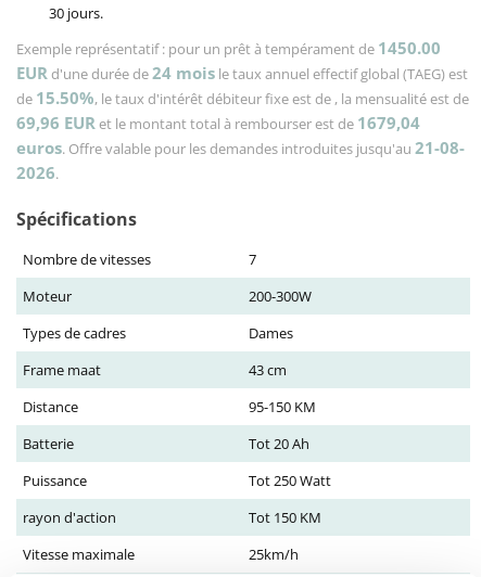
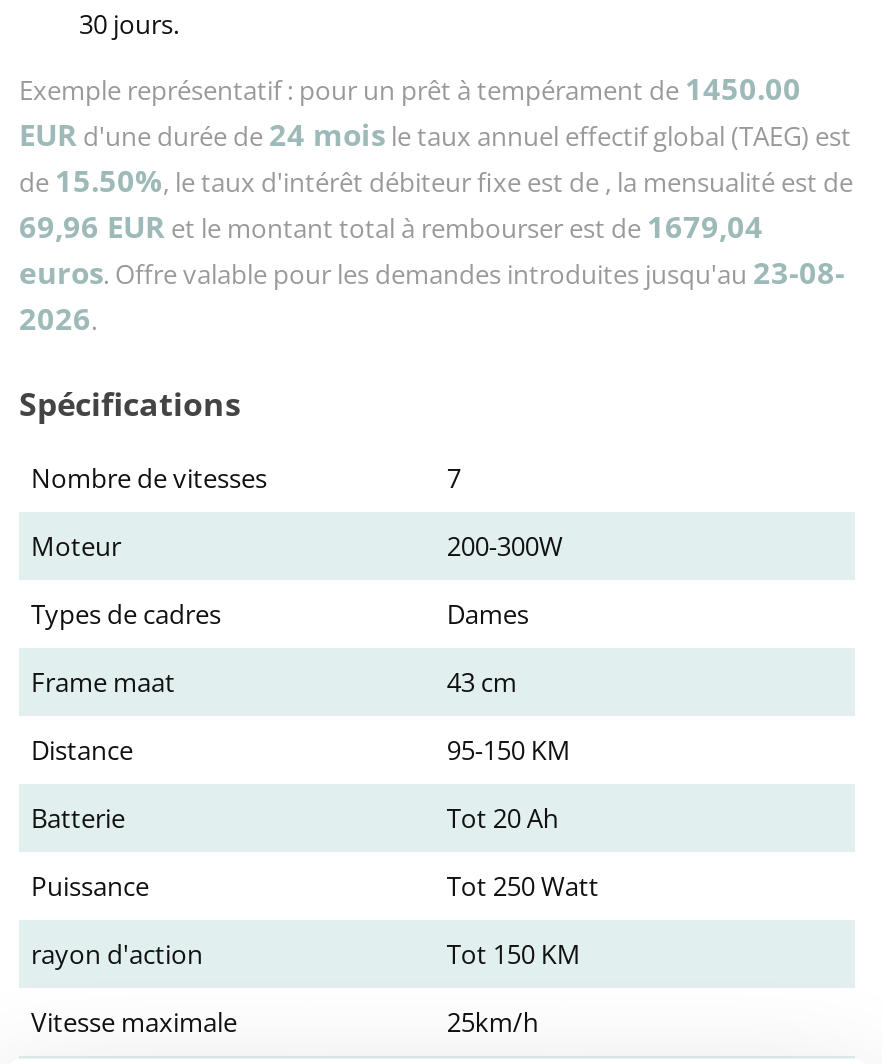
- euros. Offre valable pour les demandes introduites jusqu'au 21-08-
+ euros. Offre valable pour les demandes introduites jusqu'au 23-08-
